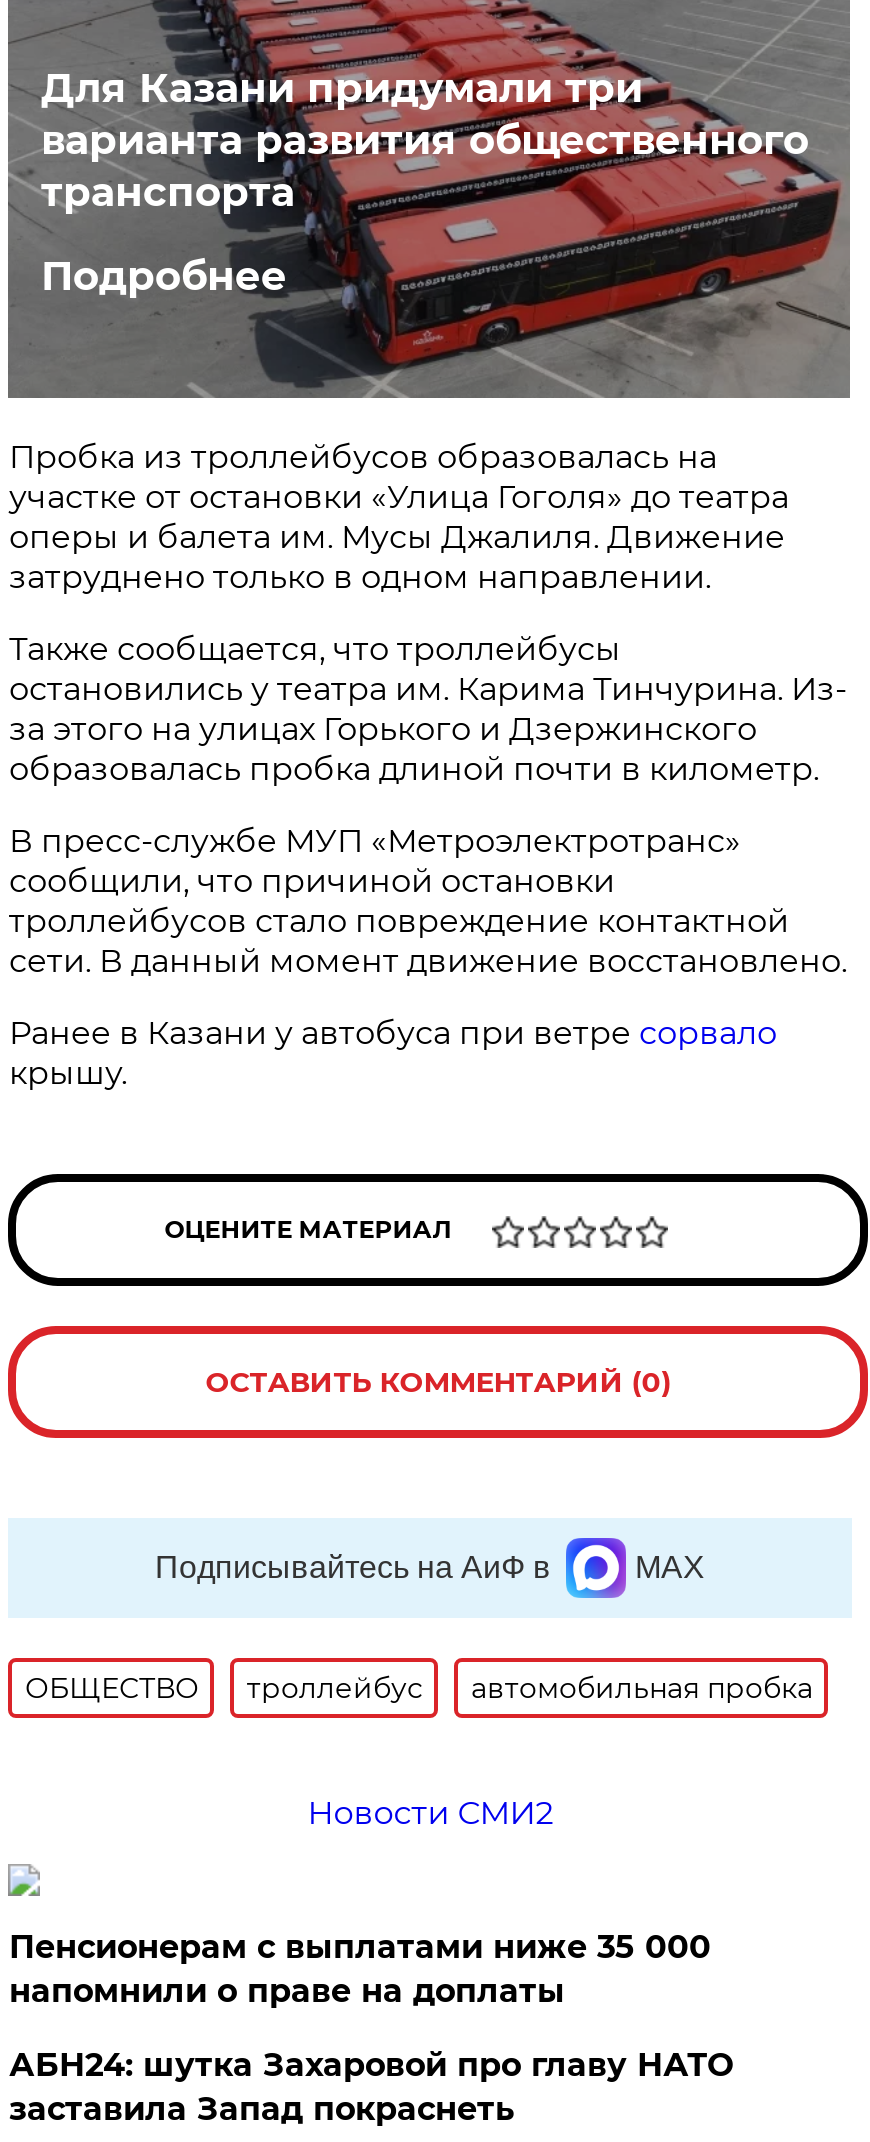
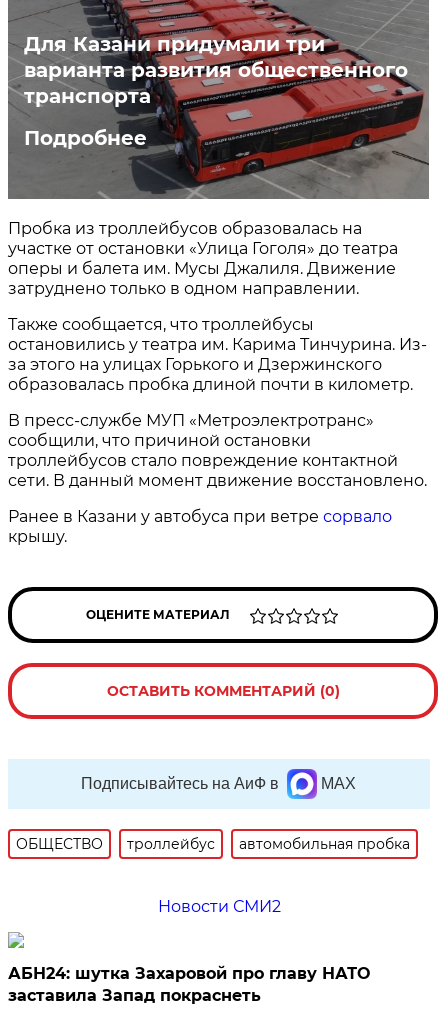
- Пенсионерам с выплатами ниже 35 000
- напомнили о праве на доплаты
